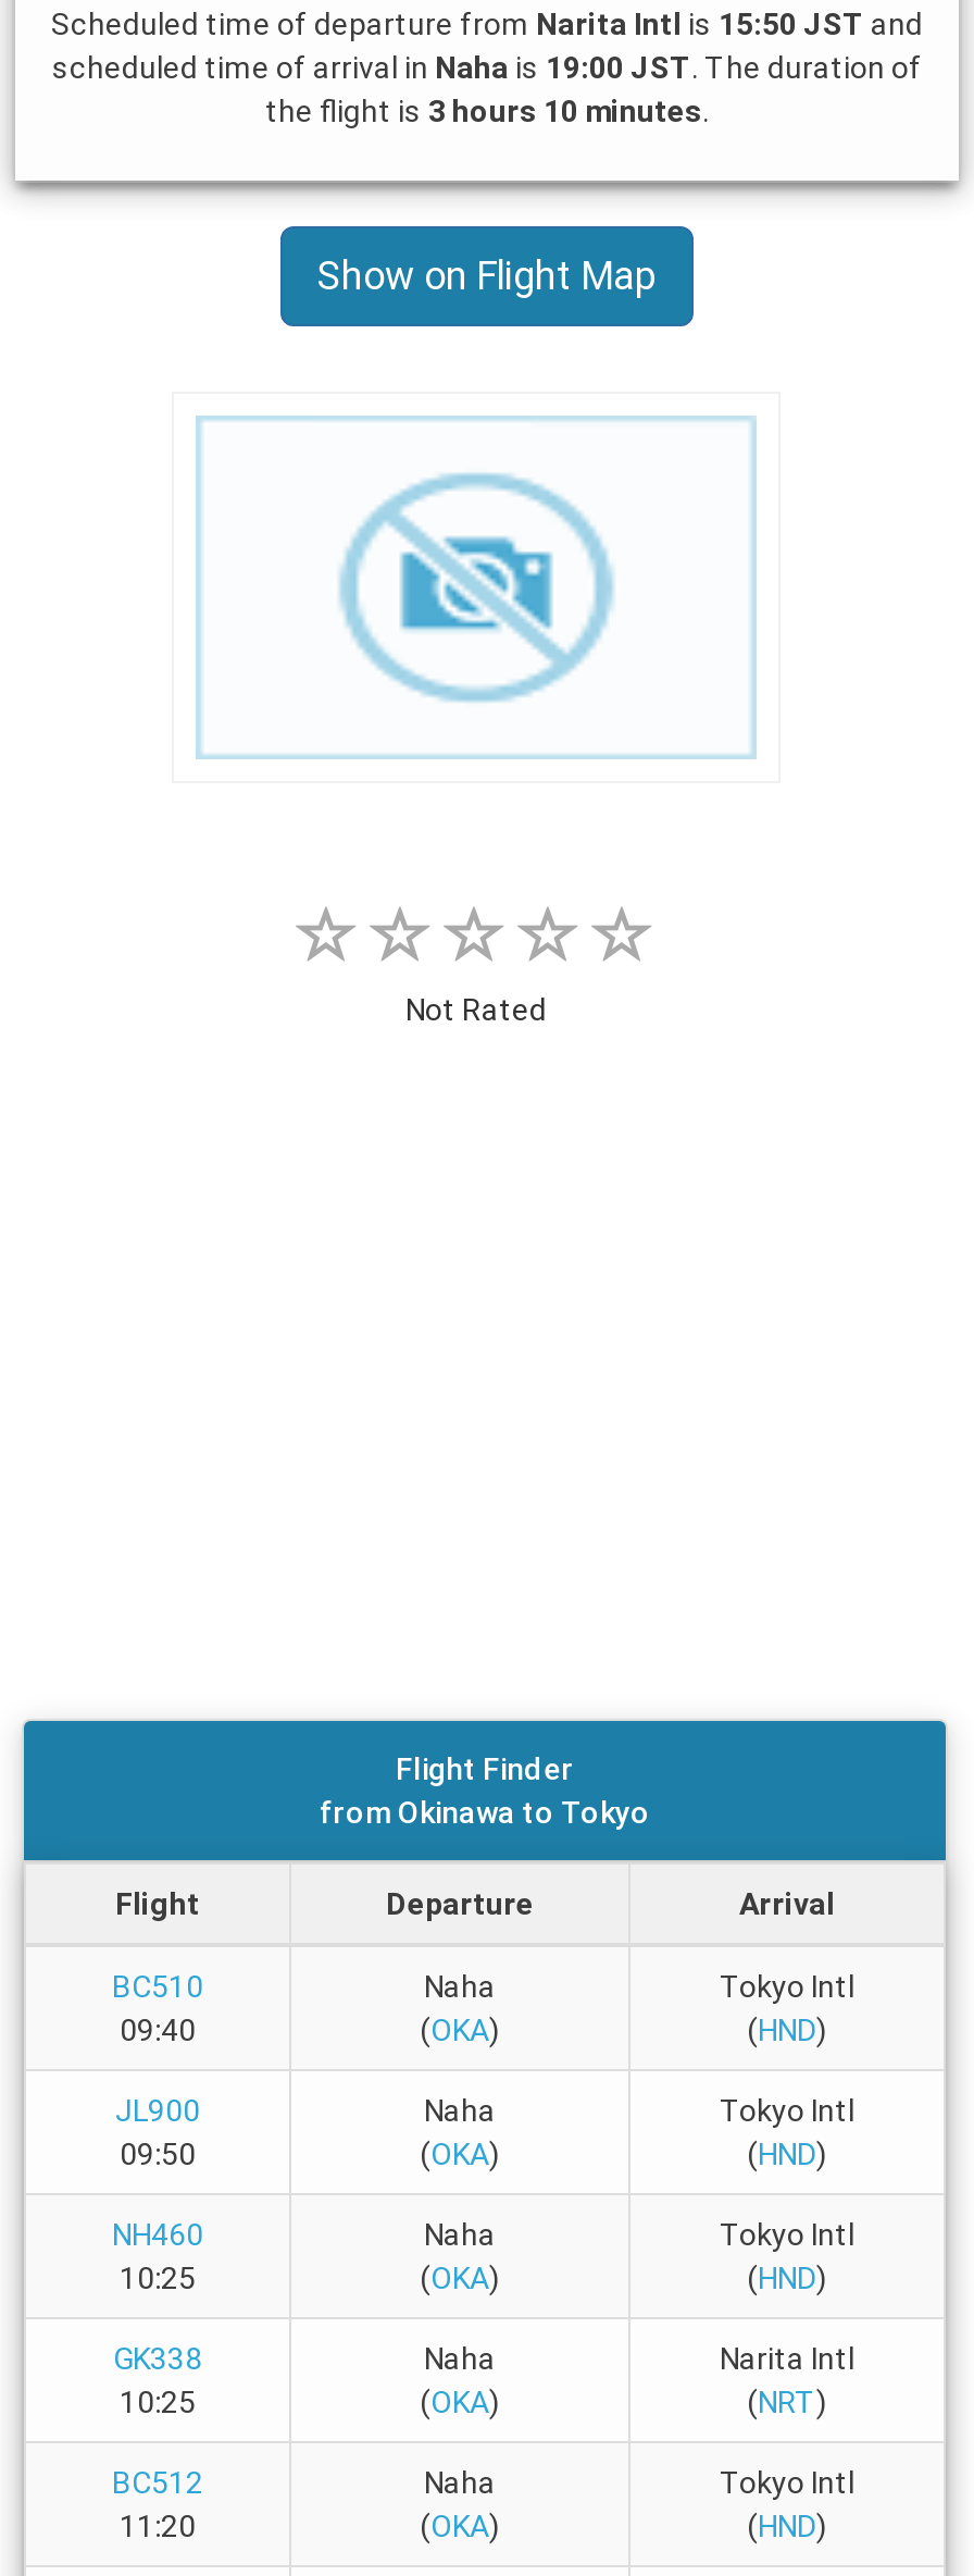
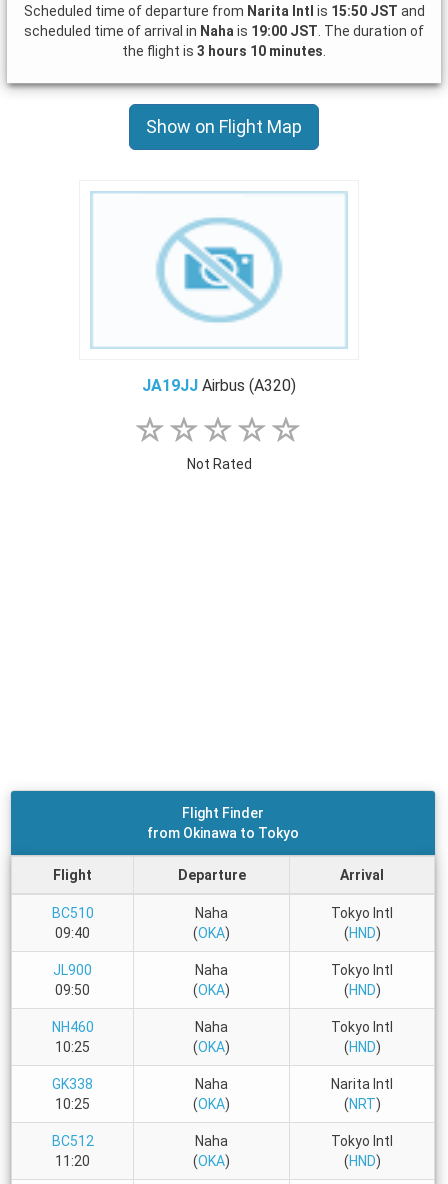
+ JA19JJ Airbus (A320)
